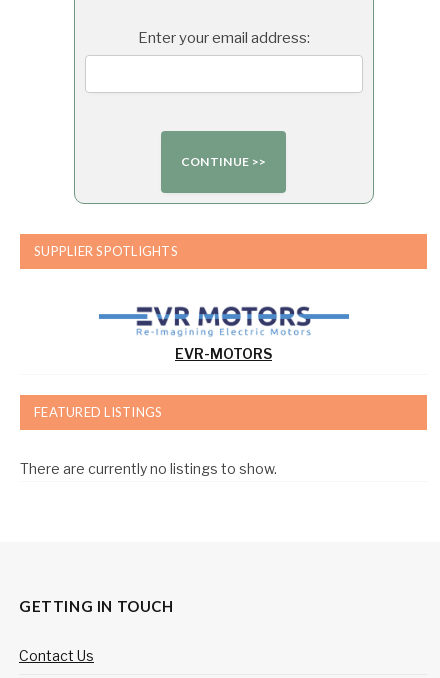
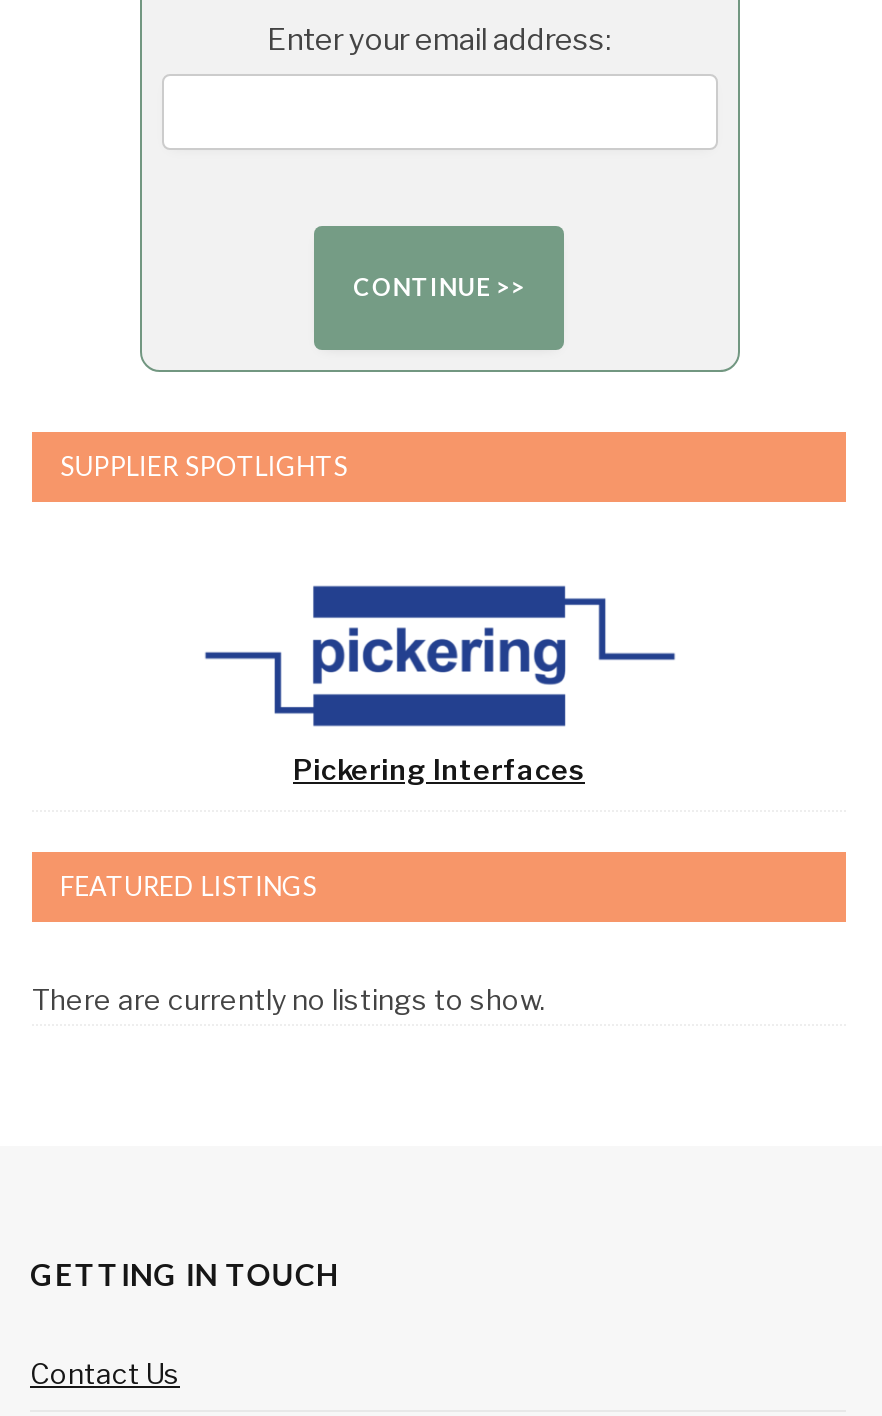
- [image]
- EVR-MOTORS
+ [image]
+ Pickering Interfaces
